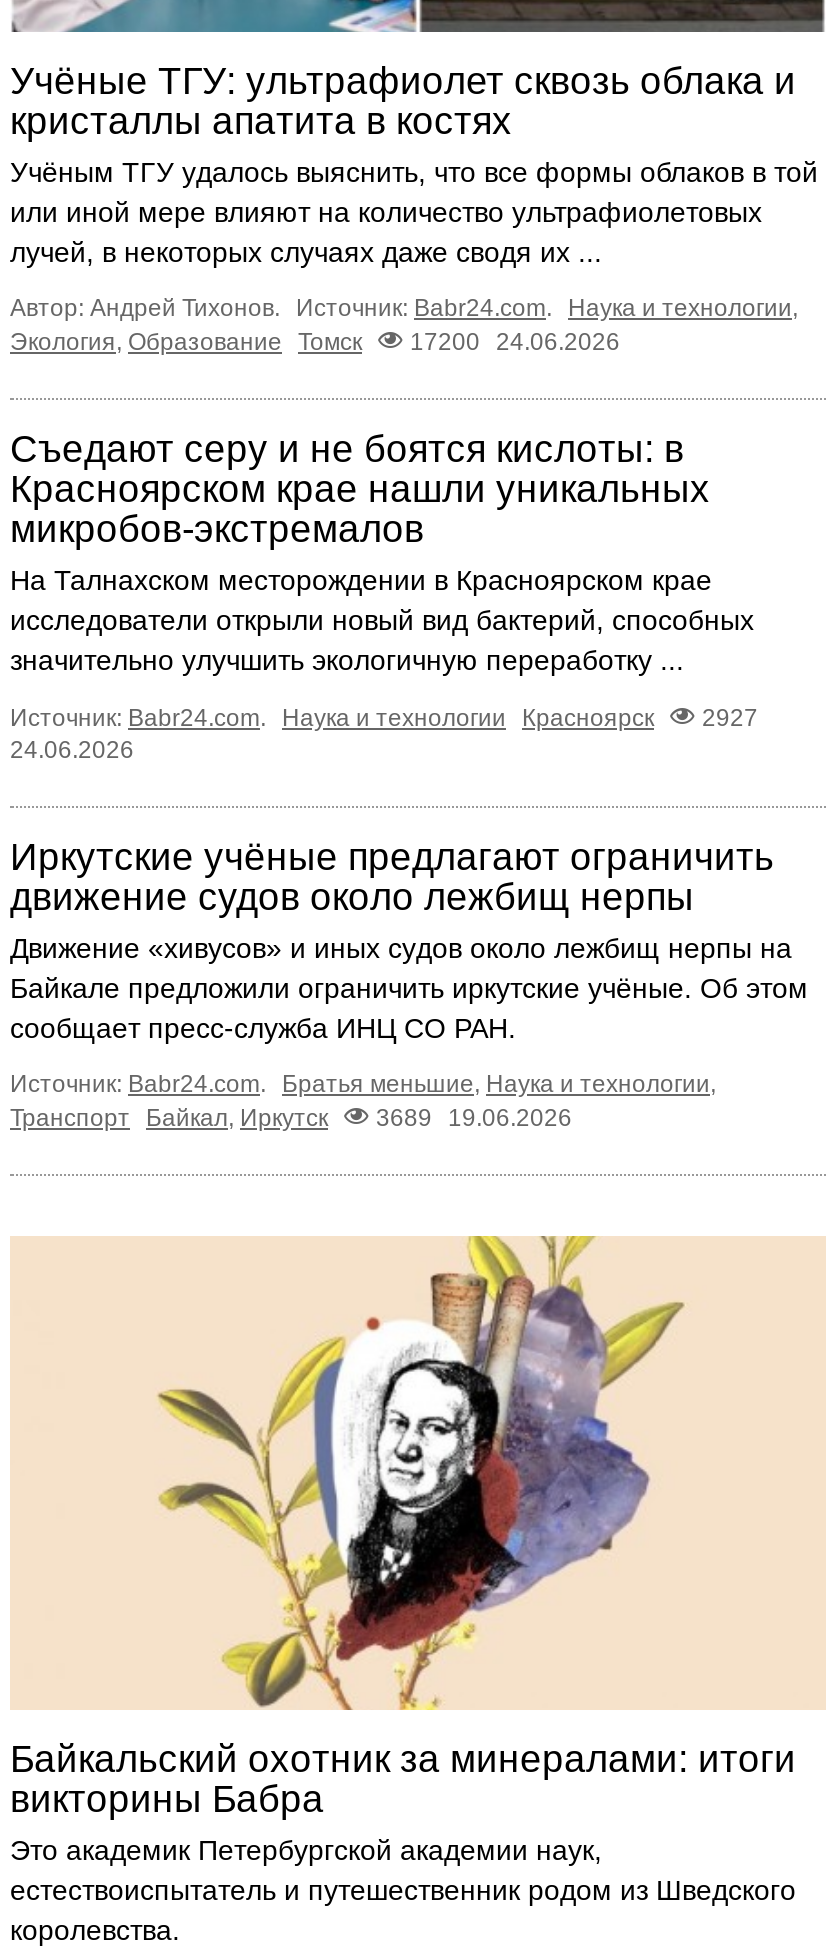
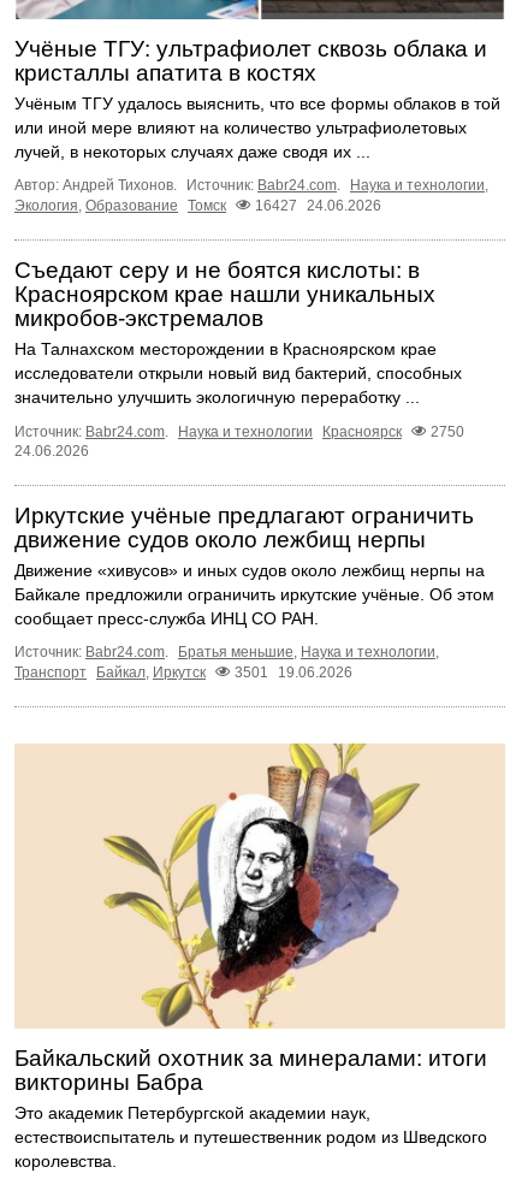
- Экология, Образование Томск 17200 24.06.2026
+ Экология, Образование Томск 16427 24.06.2026

- Источник: Babr24.com. Наука и технологии Красноярск 2927
+ Источник: Babr24.com. Наука и технологии Красноярск 2750

- Транспорт Байкал, Иркутск 3689 19.06.2026
+ Транспорт Байкал, Иркутск 3501 19.06.2026
